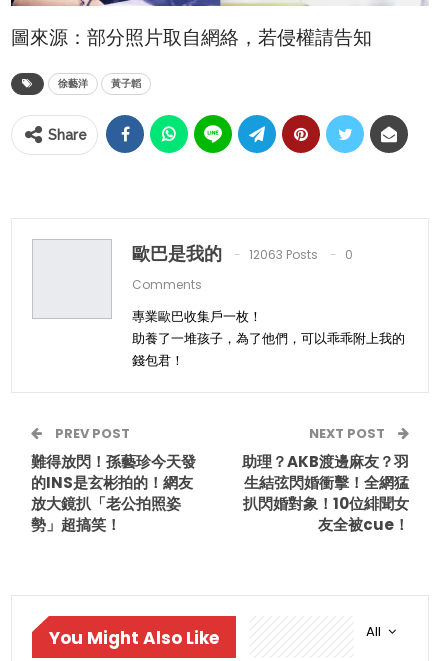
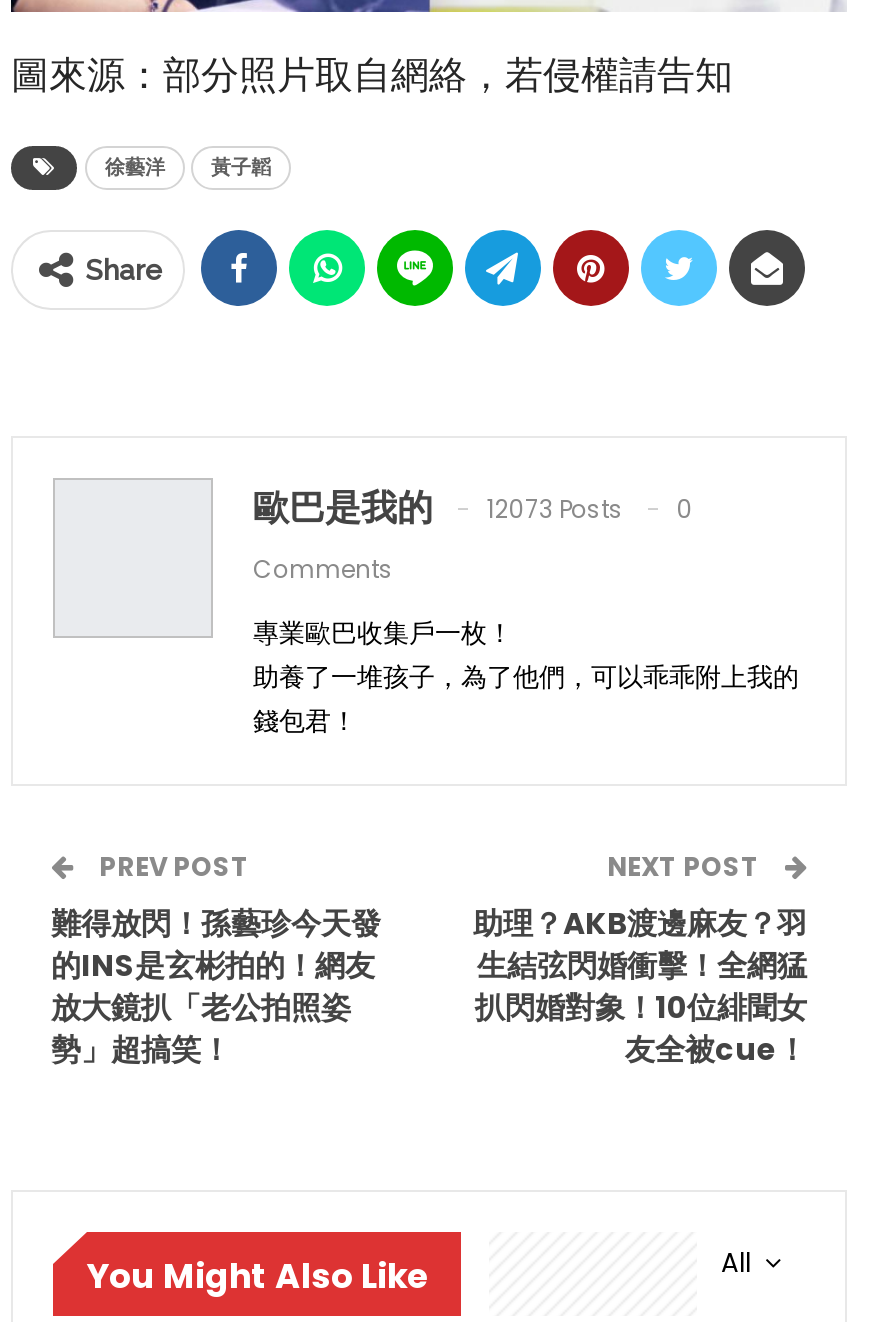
- 歐巴是我的 12063 Posts 0
+ 歐巴是我的 12073 Posts 0
